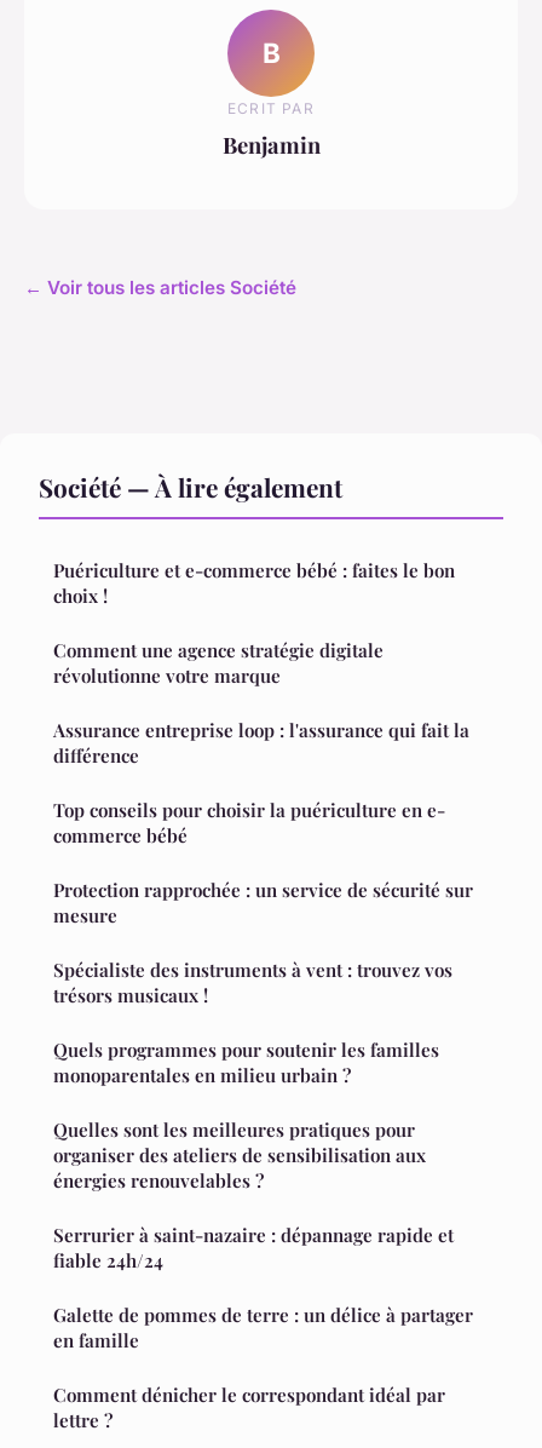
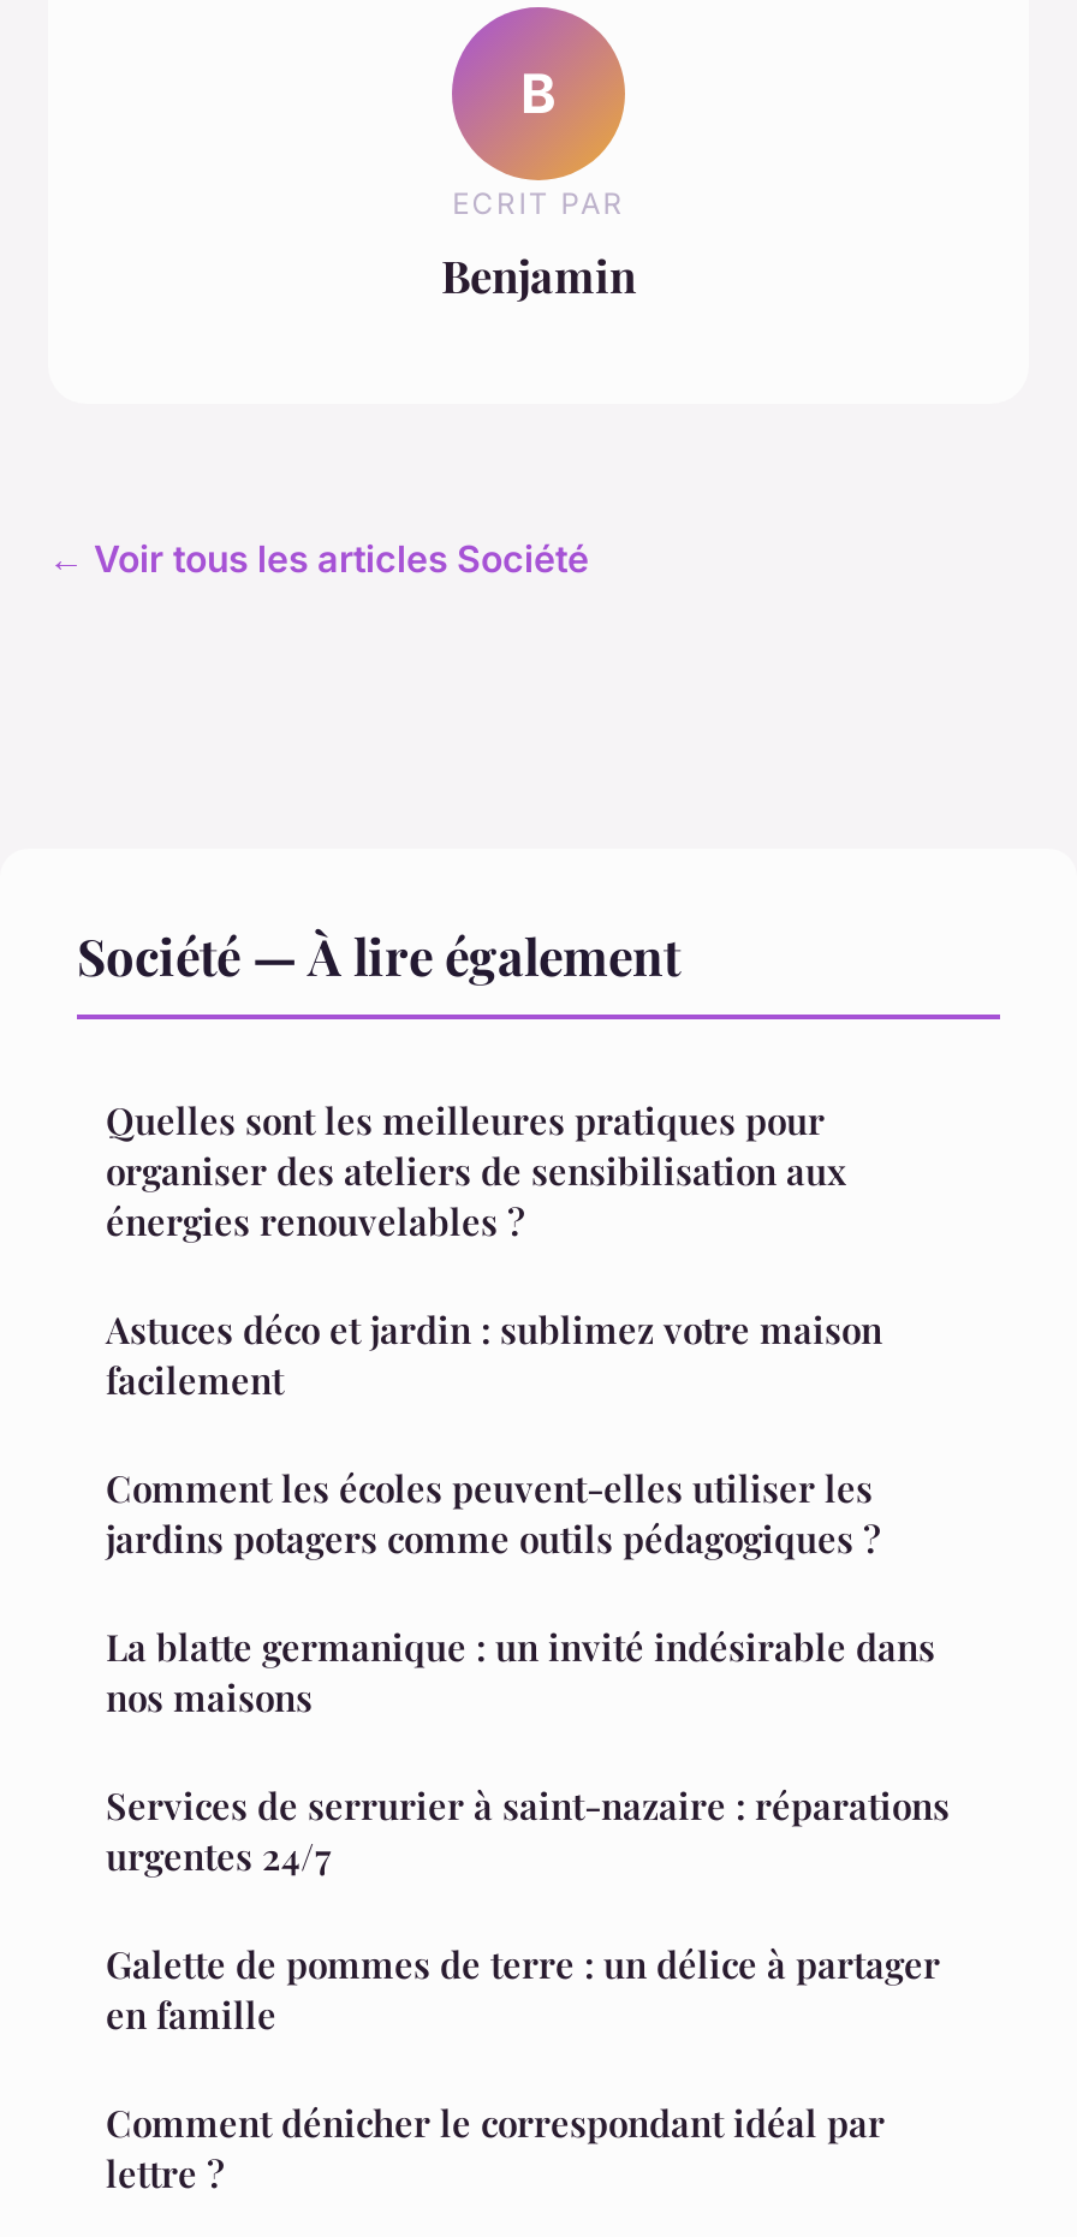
- Puériculture et e-commerce bébé : faites le bon
- choix !
- Comment une agence stratégie digitale
- révolutionne votre marque
- Assurance entreprise loop : l'assurance qui fait la
- différence
- Top conseils pour choisir la puériculture en e-
- commerce bébé
- Protection rapprochée : un service de sécurité sur
- mesure
- Spécialiste des instruments à vent : trouvez vos
- trésors musicaux !
- Quels programmes pour soutenir les familles
- monoparentales en milieu urbain ?

moved up: Quelles sont les meilleures pratiques pour | organiser des ateliers de sensibilisation aux | énergies renouvelables ?

- Serrurier à saint-nazaire : dépannage rapide et
- fiable 24h/24
+ Astuces déco et jardin : sublimez votre maison
+ facilement
+ Comment les écoles peuvent-elles utiliser les
+ jardins potagers comme outils pédagogiques ?
+ La blatte germanique : un invité indésirable dans
+ nos maisons
+ Services de serrurier à saint-nazaire : réparations
+ urgentes 24/7
